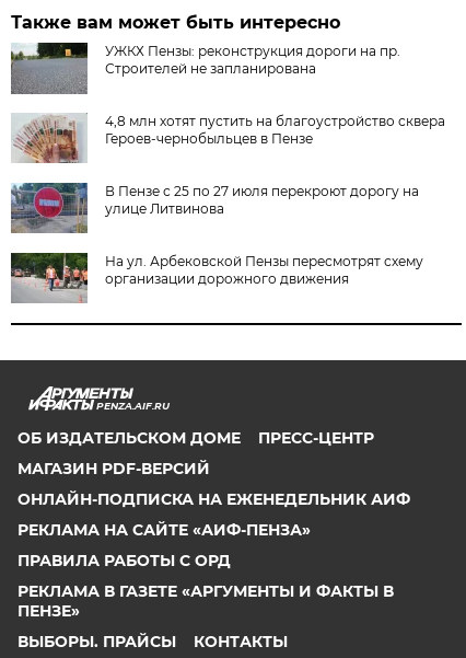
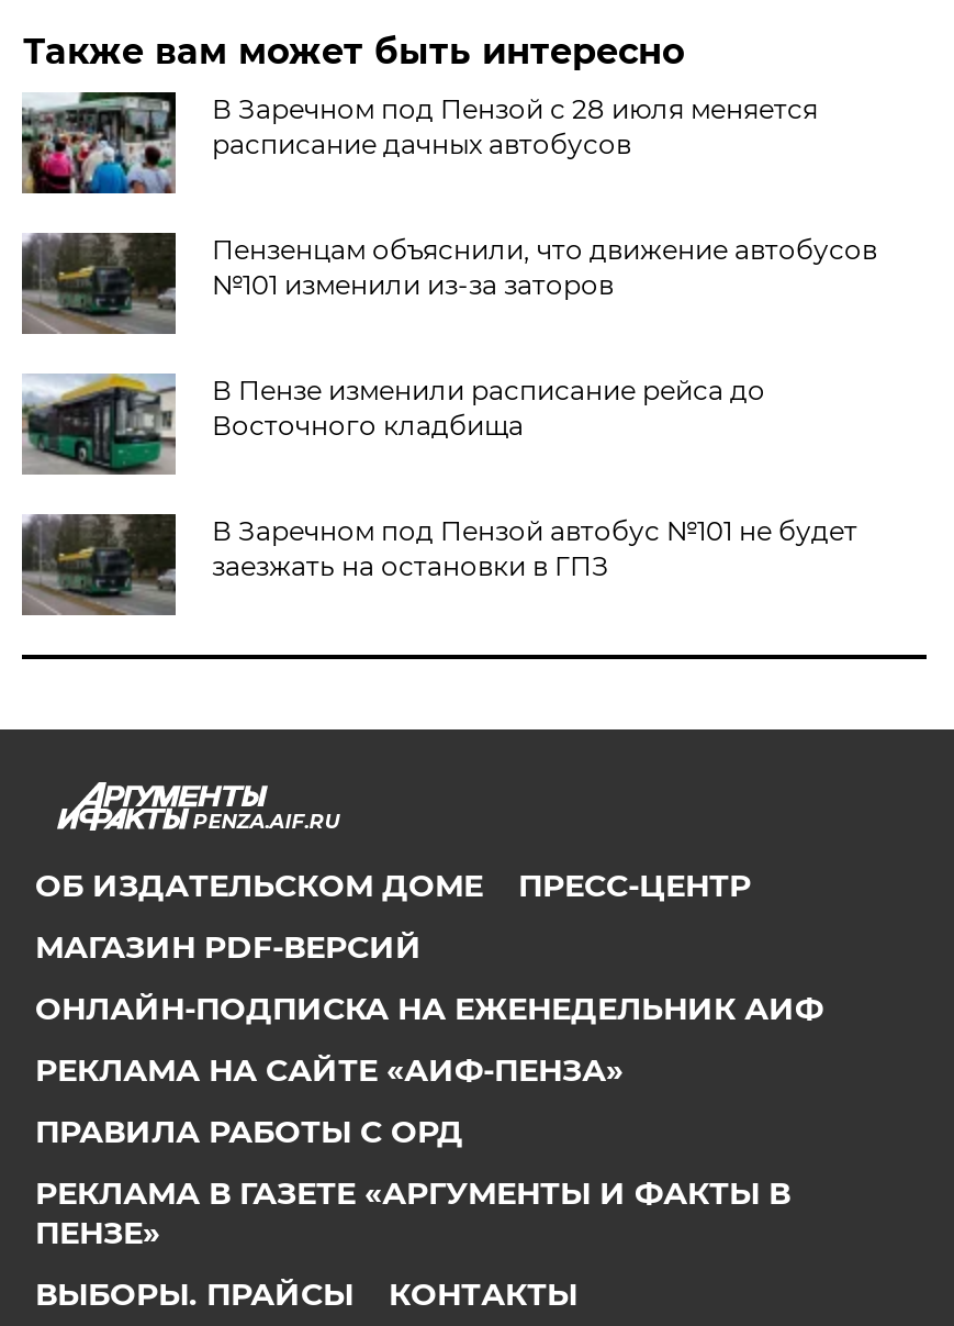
- [image]
- УЖКХ Пензы: реконструкция дороги на пр.
- Строителей не запланирована
+ [image]
+ В Заречном под Пензой с 28 июля меняется
+ расписание дачных автобусов

- [image]
- 4,8 млн хотят пустить на благоустройство сквера
- Героев-чернобыльцев в Пензе
+ [image]
+ Пензенцам объяснили, что движение автобусов
+ №101 изменили из-за заторов

- [image]
- В Пензе с 25 по 27 июля перекроют дорогу на
- улице Литвинова
+ [image]
+ В Пензе изменили расписание рейса до
+ Восточного кладбища

- [image]
- На ул. Арбековской Пензы пересмотрят схему
- организации дорожного движения
+ [image]
+ В Заречном под Пензой автобус №101 не будет
+ заезжать на остановки в ГПЗ
